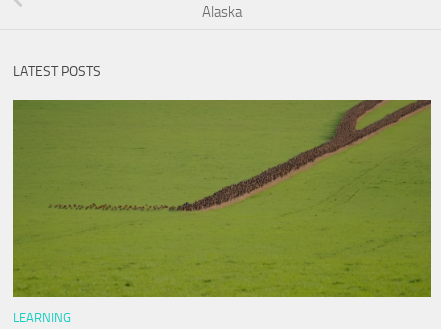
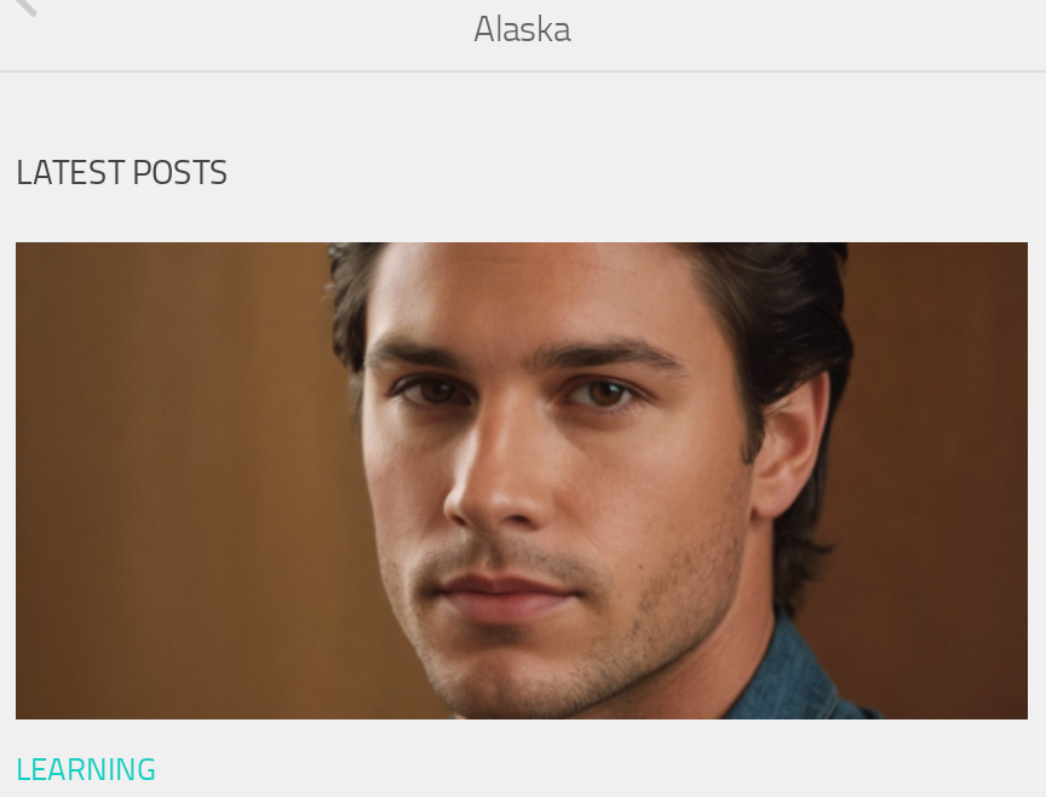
- [image]
+ [image]
